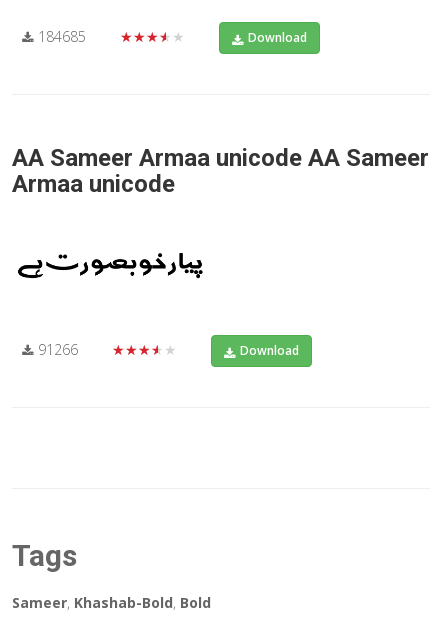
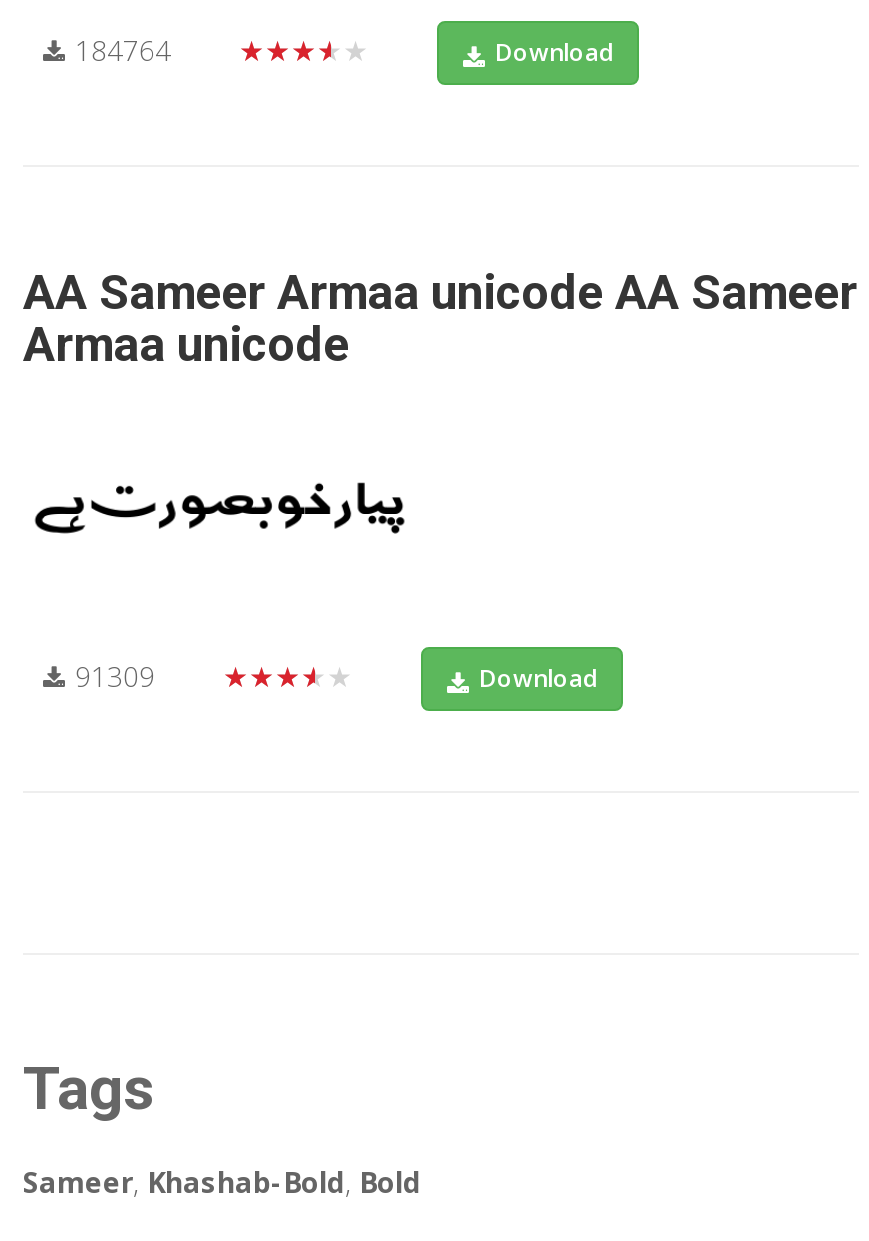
- 184685
+ 184764

- 91266
+ 91309
